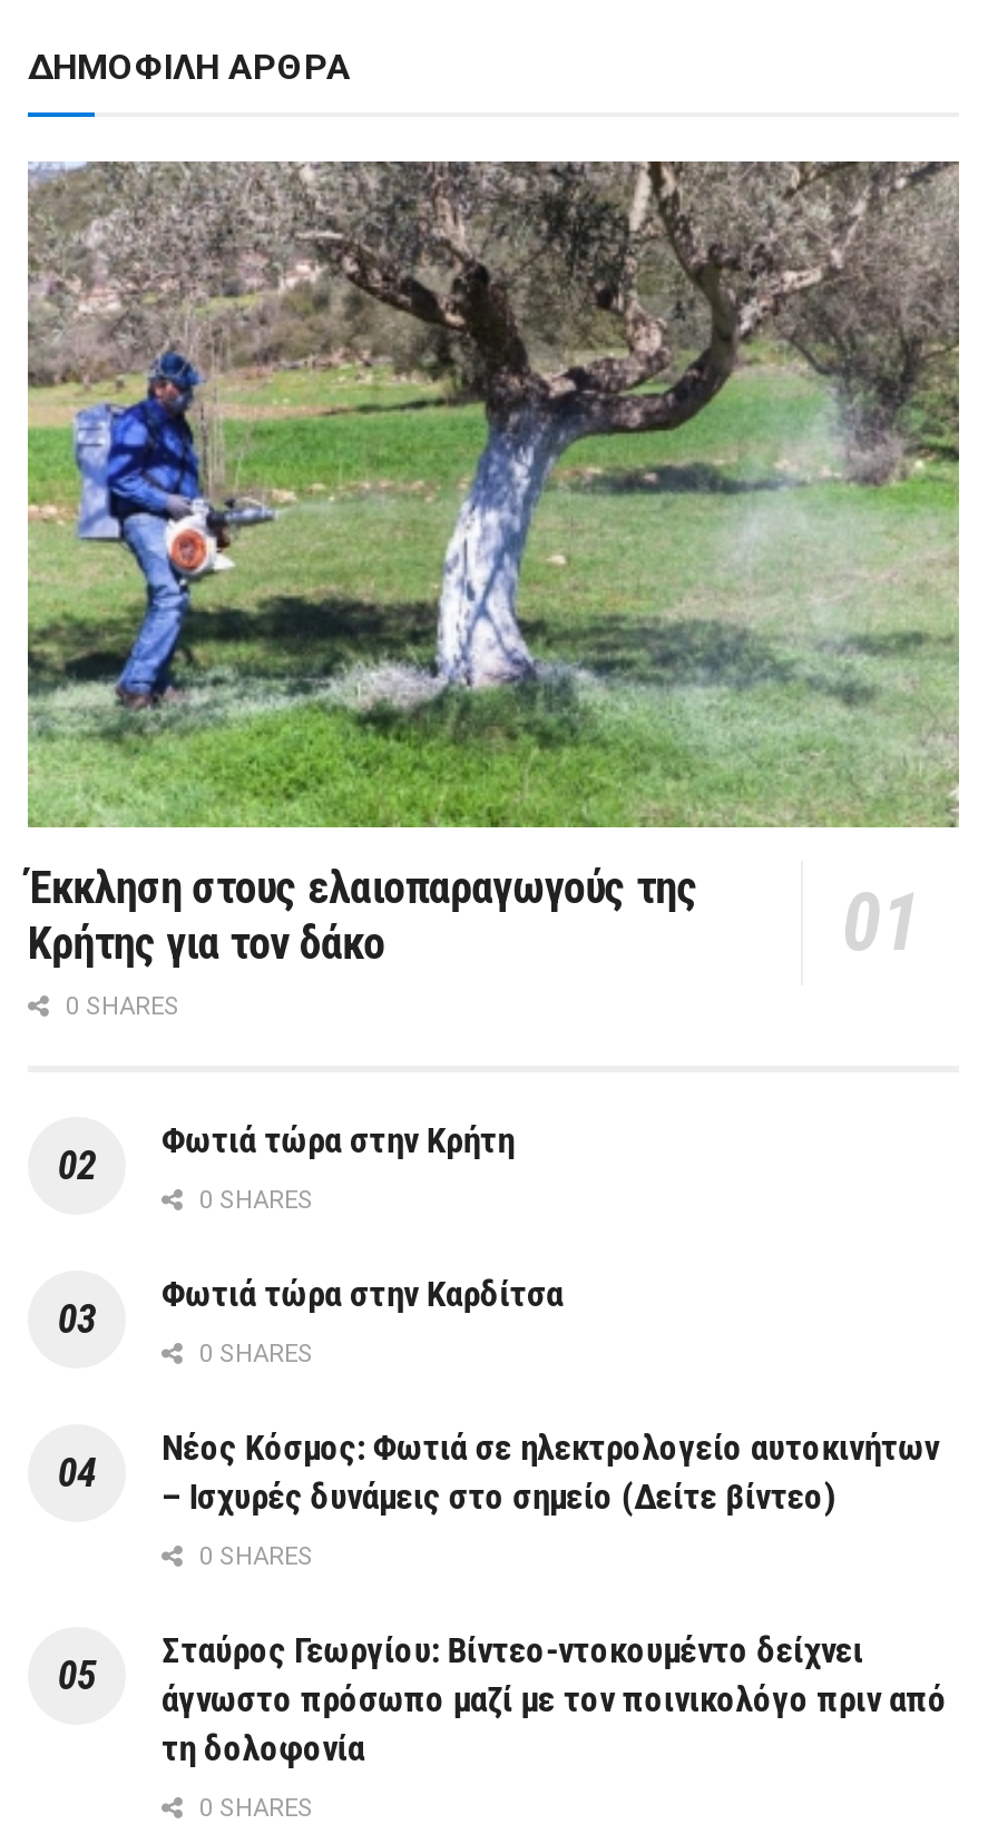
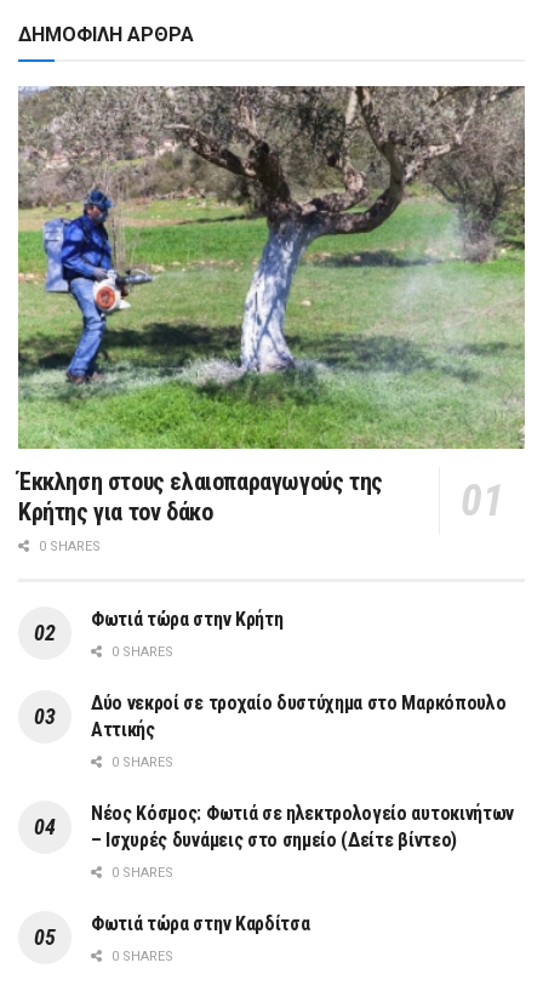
+ Δύο νεκροί σε τροχαίο δυστύχημα στο Μαρκόπουλο
+ Αττικής

moved down: Φωτιά τώρα στην Καρδίτσα

moved down: 0 SHARES | Νέος Κόσμος: Φωτιά σε ηλεκτρολογείο αυτοκινήτων | – Ισχυρές δυνάμεις στο σημείο (Δείτε βίντεο) | 0 SHARES

- Σταύρος Γεωργίου: Βίντεο-ντοκουμέντο δείχνει
- άγνωστο πρόσωπο μαζί με τον ποινικολόγο πριν από
- τη δολοφονία
